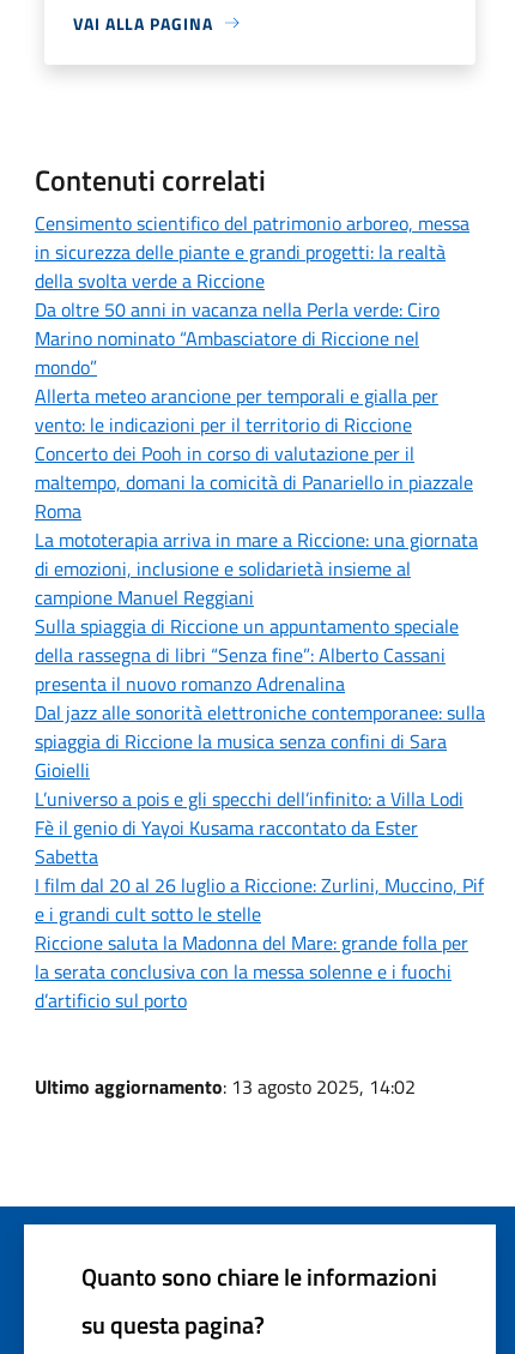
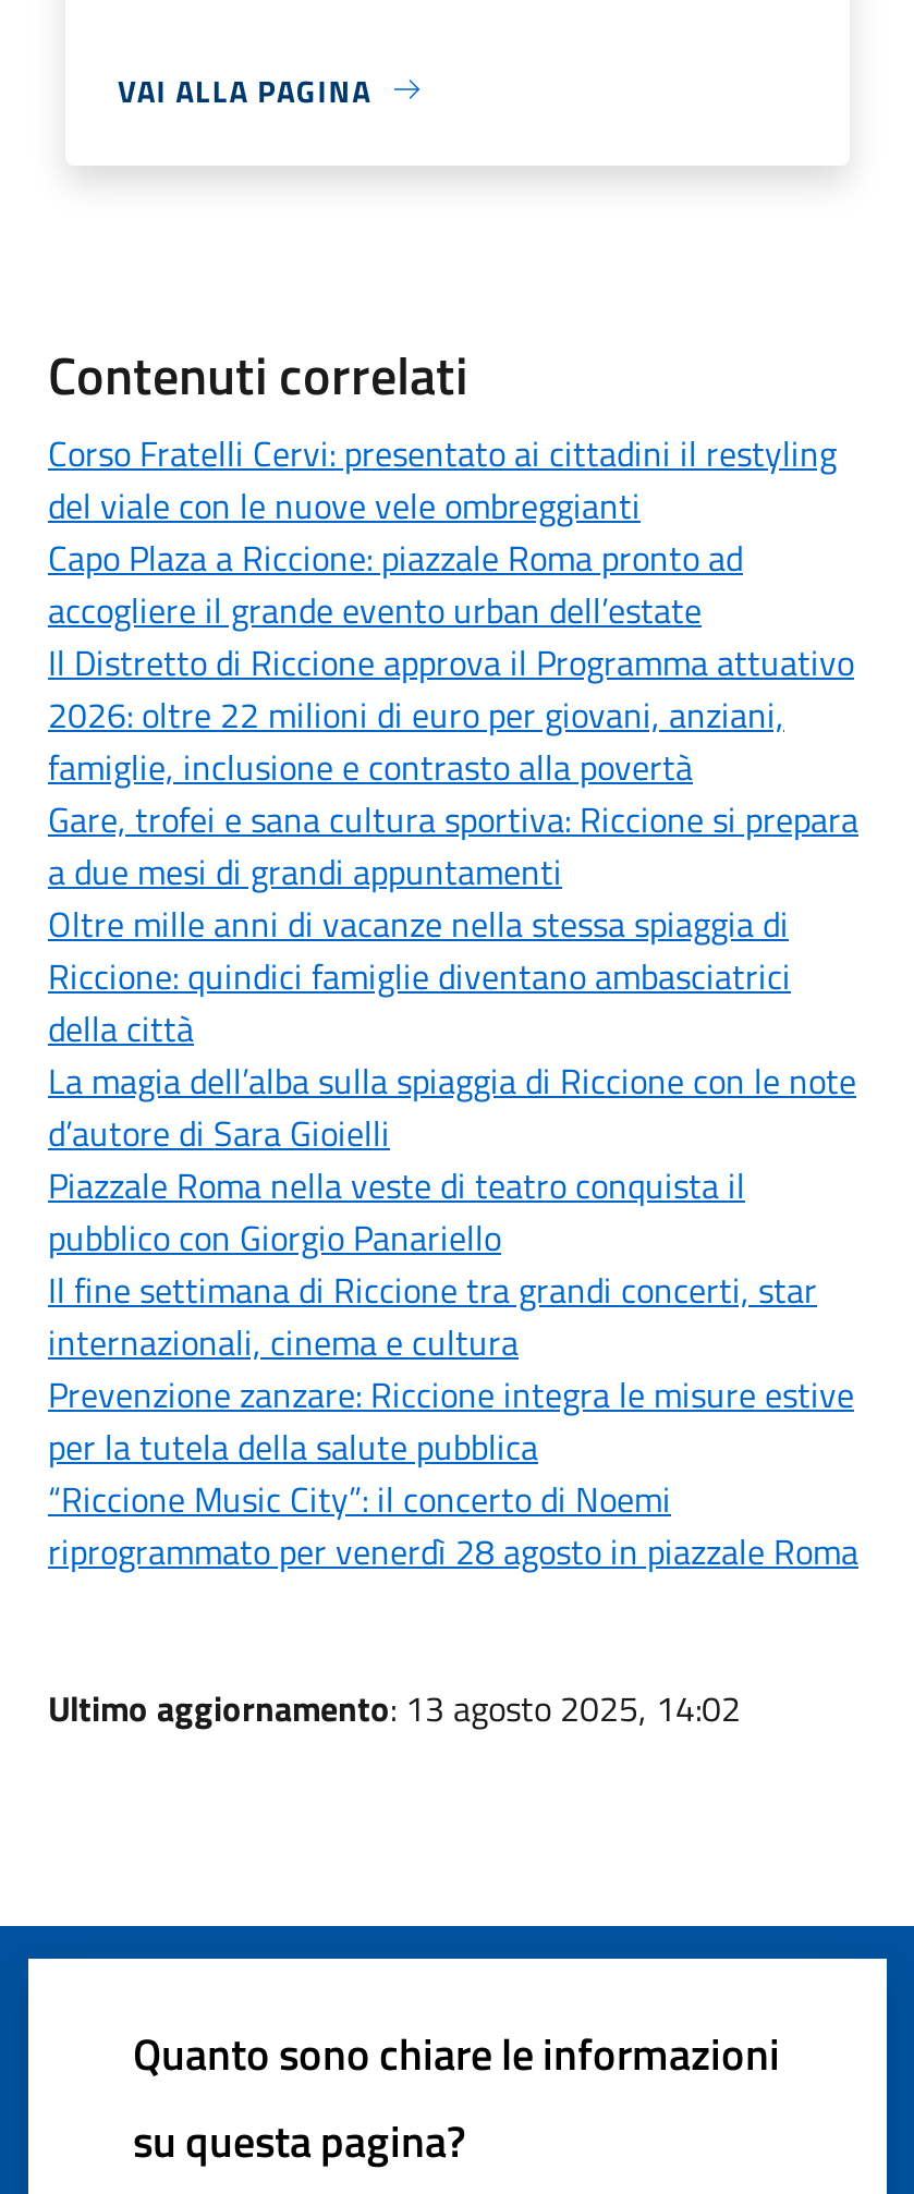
- Censimento scientifico del patrimonio arboreo, messa
- in sicurezza delle piante e grandi progetti: la realtà
- della svolta verde a Riccione
- Da oltre 50 anni in vacanza nella Perla verde: Ciro
- Marino nominato “Ambasciatore di Riccione nel
- mondo”
- Allerta meteo arancione per temporali e gialla per
- vento: le indicazioni per il territorio di Riccione
- Concerto dei Pooh in corso di valutazione per il
- maltempo, domani la comicità di Panariello in piazzale
- Roma
- La mototerapia arriva in mare a Riccione: una giornata
- di emozioni, inclusione e solidarietà insieme al
- campione Manuel Reggiani
- Sulla spiaggia di Riccione un appuntamento speciale
- della rassegna di libri “Senza fine”: Alberto Cassani
- presenta il nuovo romanzo Adrenalina
- Dal jazz alle sonorità elettroniche contemporanee: sulla
- spiaggia di Riccione la musica senza confini di Sara
- Gioielli
- L’universo a pois e gli specchi dell’infinito: a Villa Lodi
- Fè il genio di Yayoi Kusama raccontato da Ester
- Sabetta
- I film dal 20 al 26 luglio a Riccione: Zurlini, Muccino, Pif
- e i grandi cult sotto le stelle
- Riccione saluta la Madonna del Mare: grande folla per
- la serata conclusiva con la messa solenne e i fuochi
- d’artificio sul porto
+ Corso Fratelli Cervi: presentato ai cittadini il restyling
+ del viale con le nuove vele ombreggianti
+ Capo Plaza a Riccione: piazzale Roma pronto ad
+ accogliere il grande evento urban dell’estate
+ Il Distretto di Riccione approva il Programma attuativo
+ 2026: oltre 22 milioni di euro per giovani, anziani,
+ famiglie, inclusione e contrasto alla povertà
+ Gare, trofei e sana cultura sportiva: Riccione si prepara
+ a due mesi di grandi appuntamenti
+ Oltre mille anni di vacanze nella stessa spiaggia di
+ Riccione: quindici famiglie diventano ambasciatrici
+ della città
+ La magia dell’alba sulla spiaggia di Riccione con le note
+ d’autore di Sara Gioielli
+ Piazzale Roma nella veste di teatro conquista il
+ pubblico con Giorgio Panariello
+ Il fine settimana di Riccione tra grandi concerti, star
+ internazionali, cinema e cultura
+ Prevenzione zanzare: Riccione integra le misure estive
+ per la tutela della salute pubblica
+ “Riccione Music City”: il concerto di Noemi
+ riprogrammato per venerdì 28 agosto in piazzale Roma
